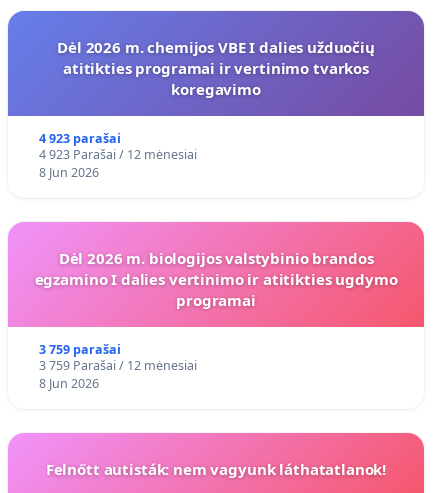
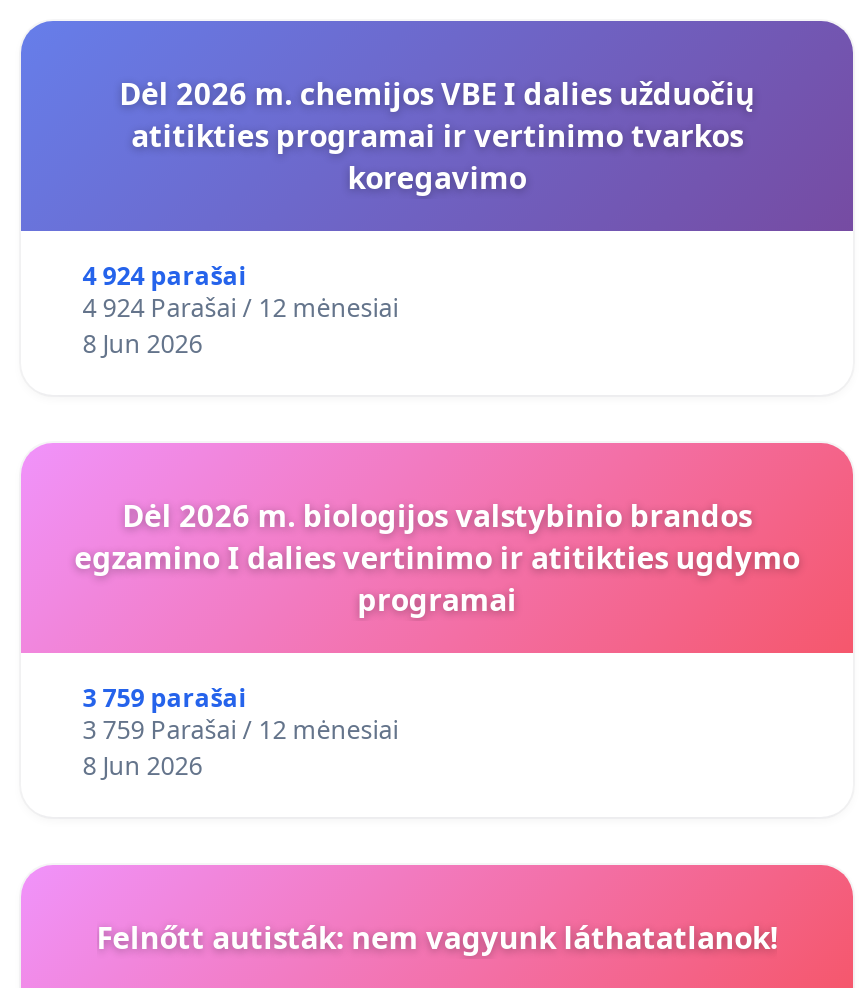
- 4 923 parašai
+ 4 924 parašai

- 4 923 Parašai / 12 mėnesiai
+ 4 924 Parašai / 12 mėnesiai
